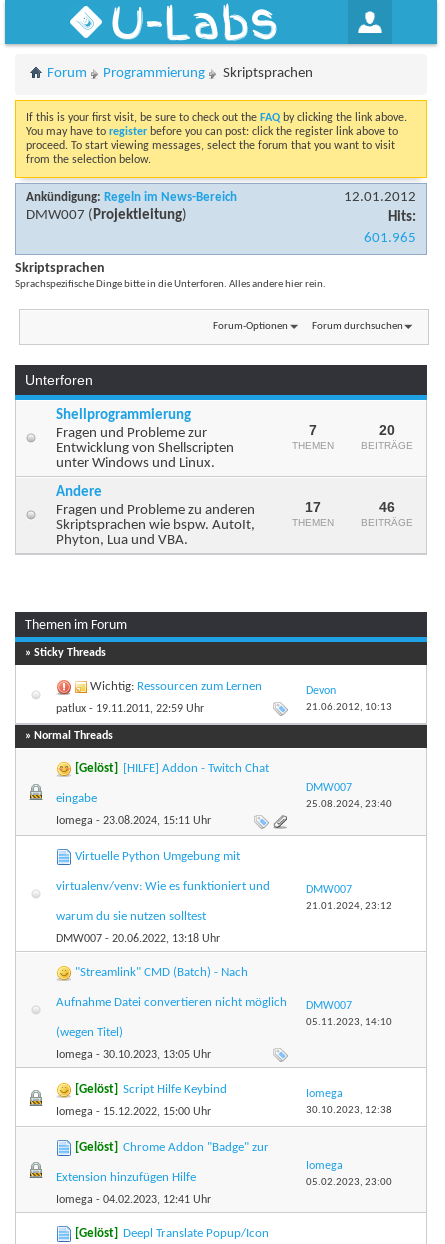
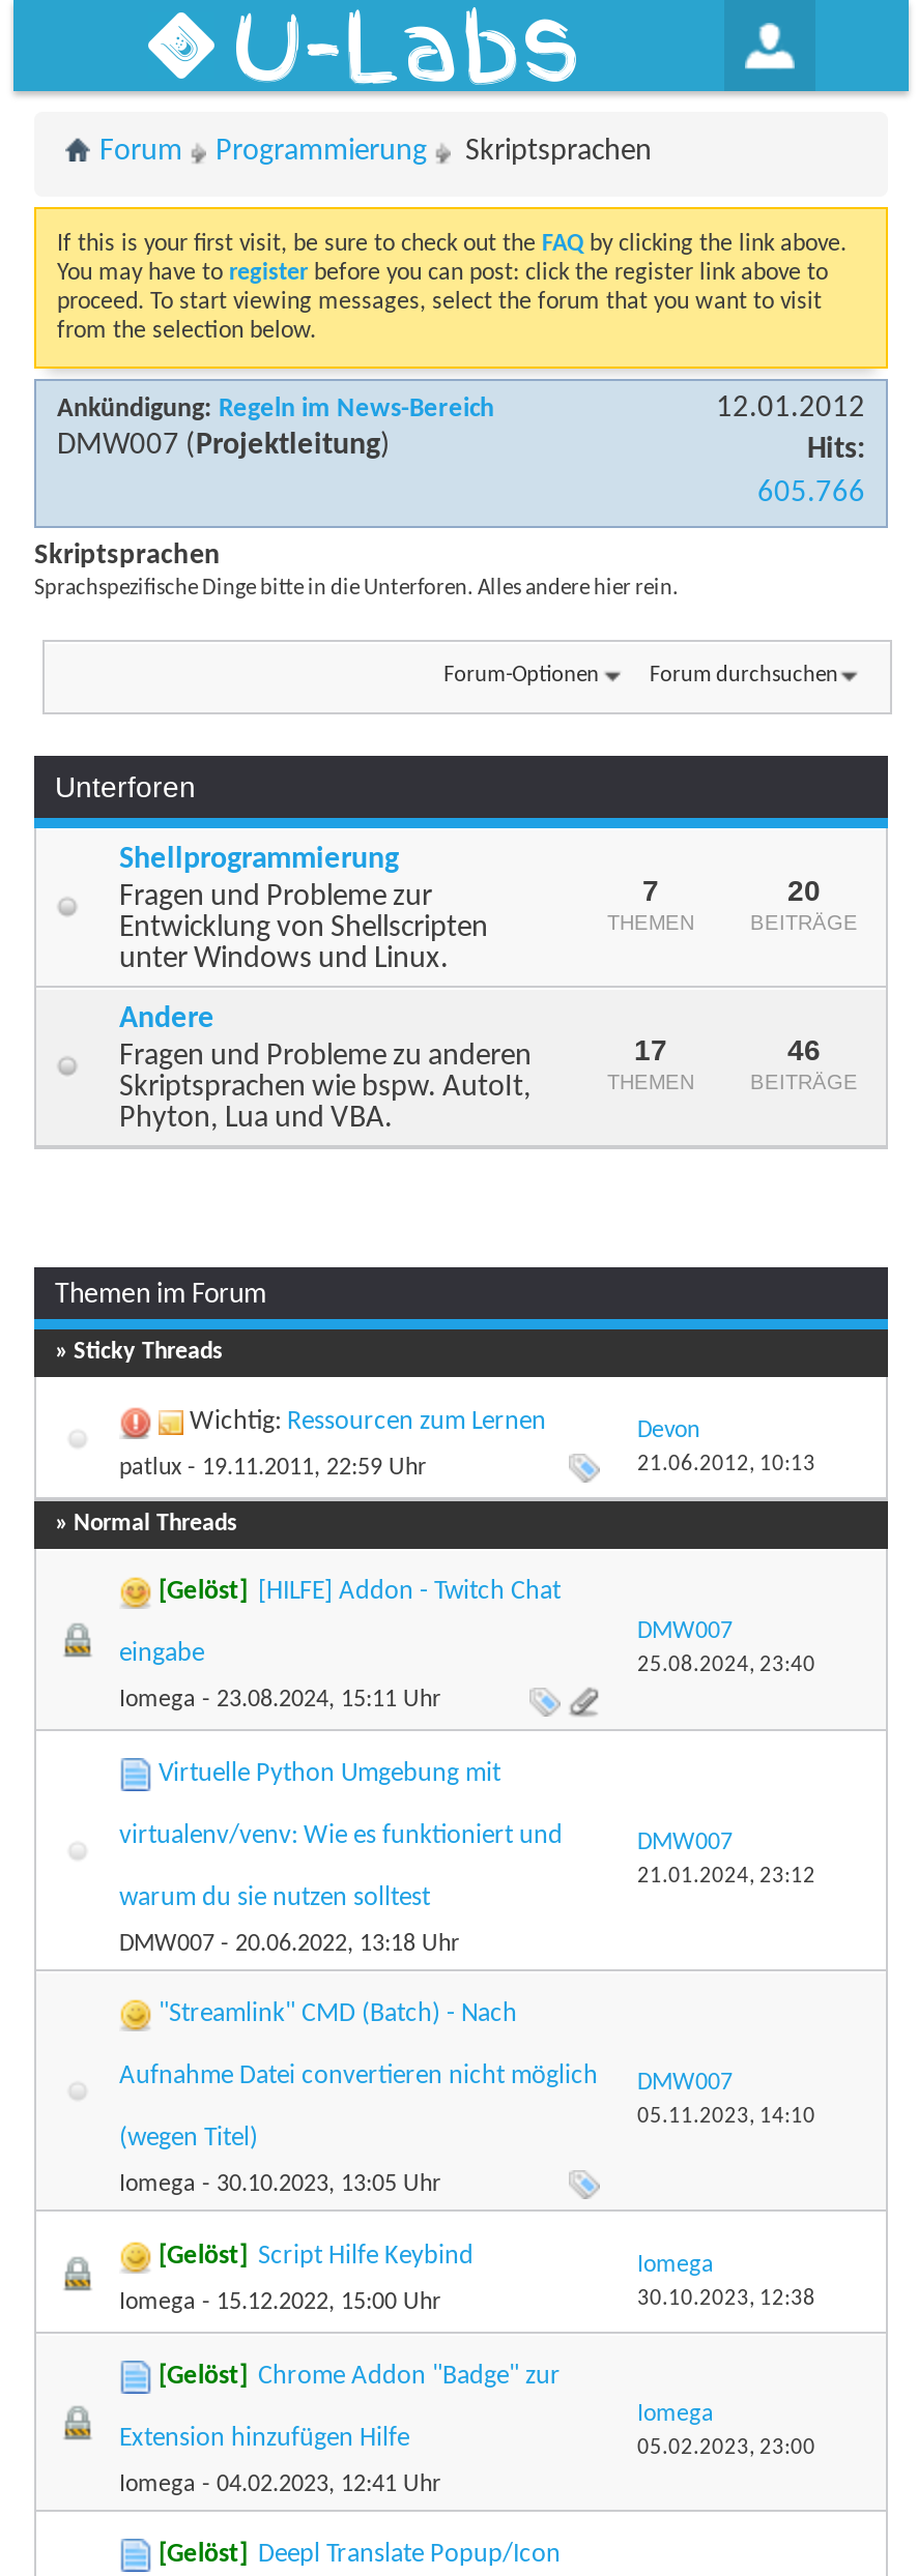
- 601.965
+ 605.766
